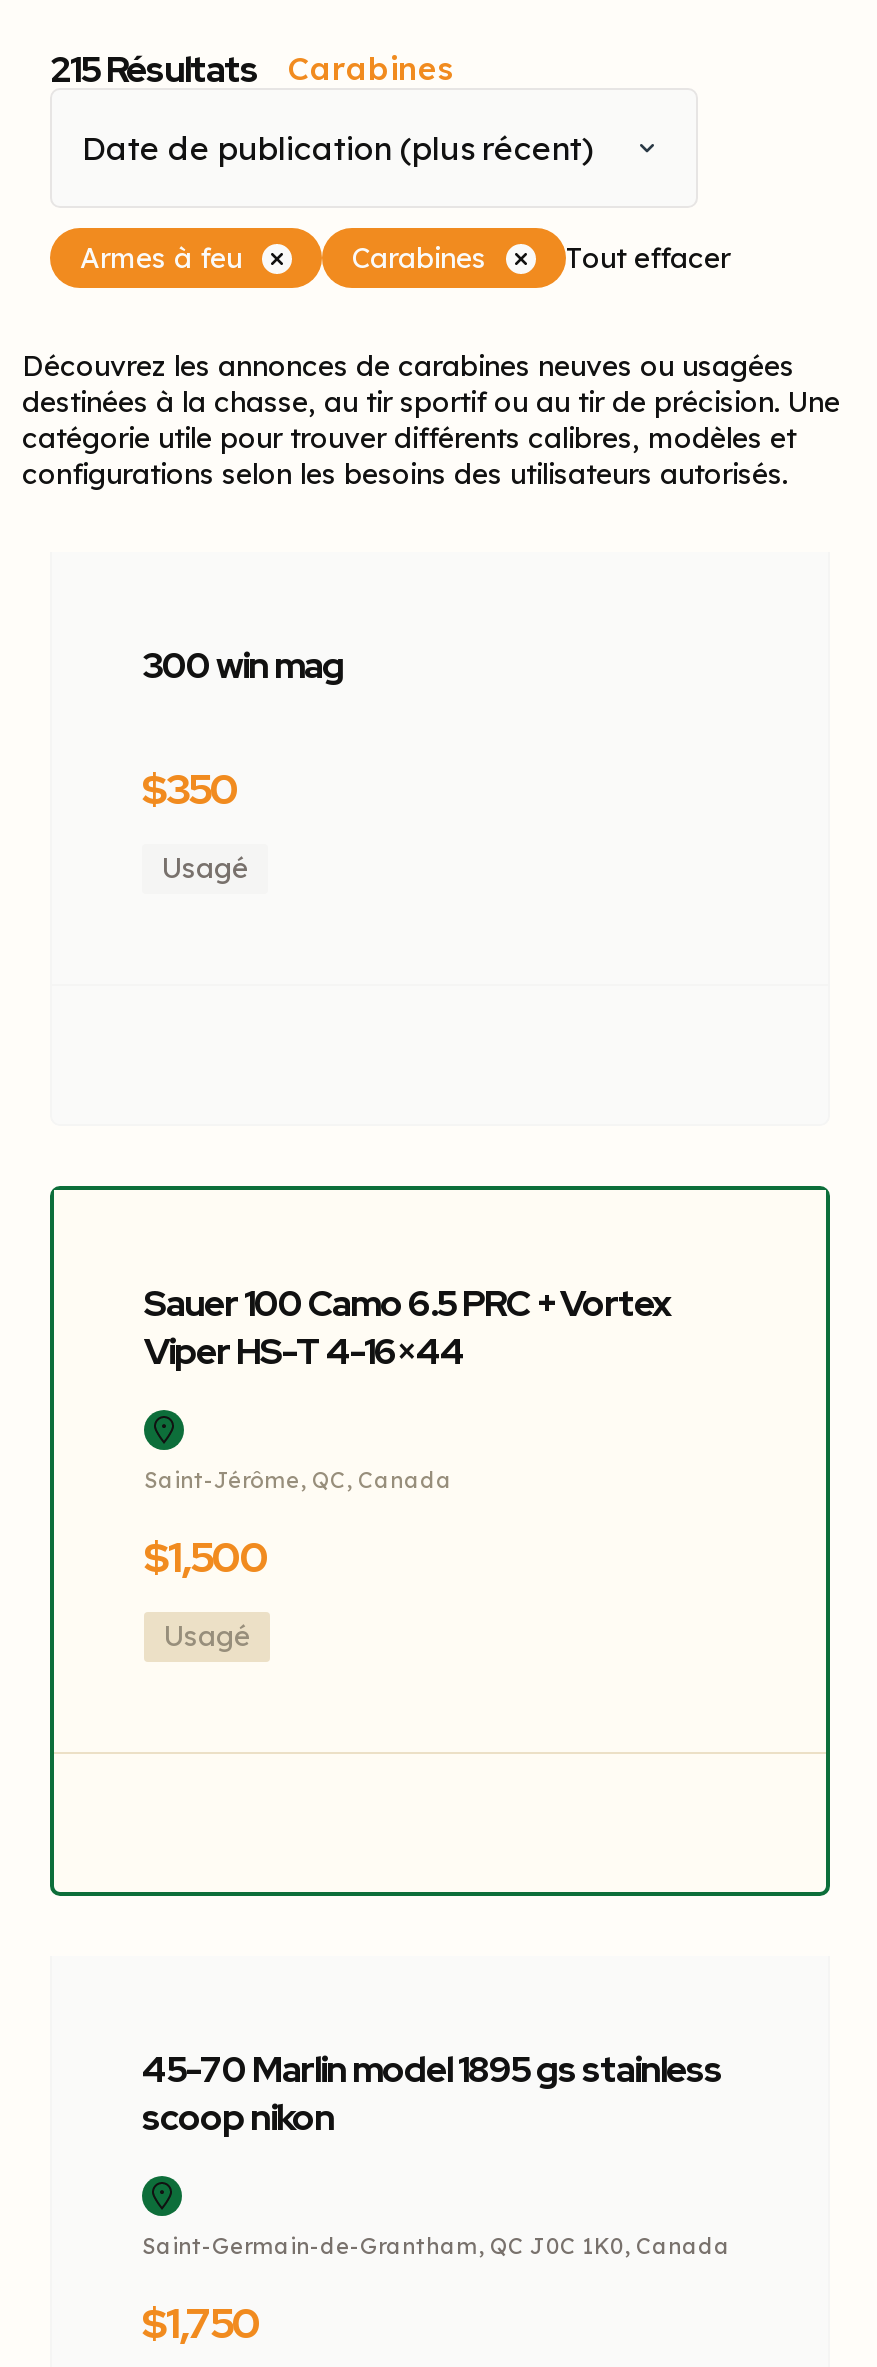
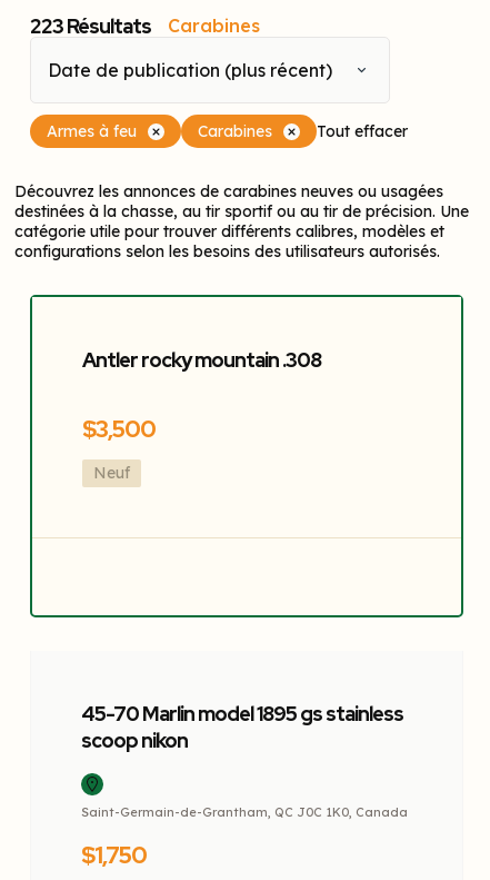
- 215Résultats Carabines
+ 223Résultats Carabines

- 300 win mag
- $350
- Usagé

- Sauer 100 Camo 6.5 PRC + Vortex
- Viper HS-T 4-16×44
- Saint-Jérôme, QC, Canada
- $1,500
- Usagé
+ Antler rocky mountain .308
+ $3,500
+ Neuf
